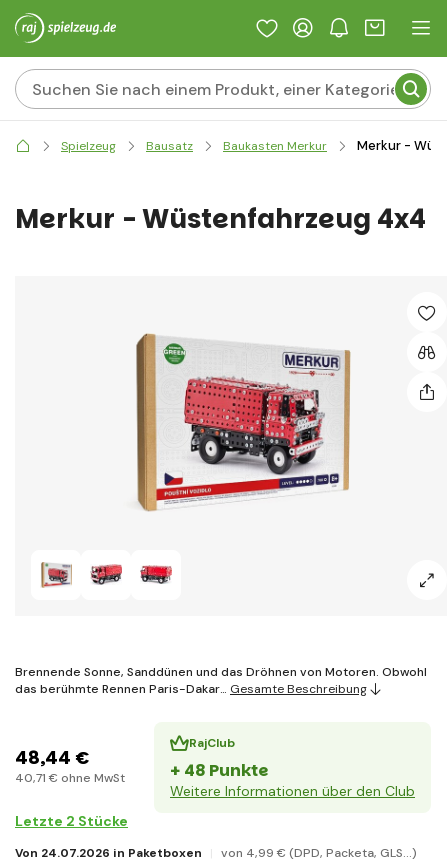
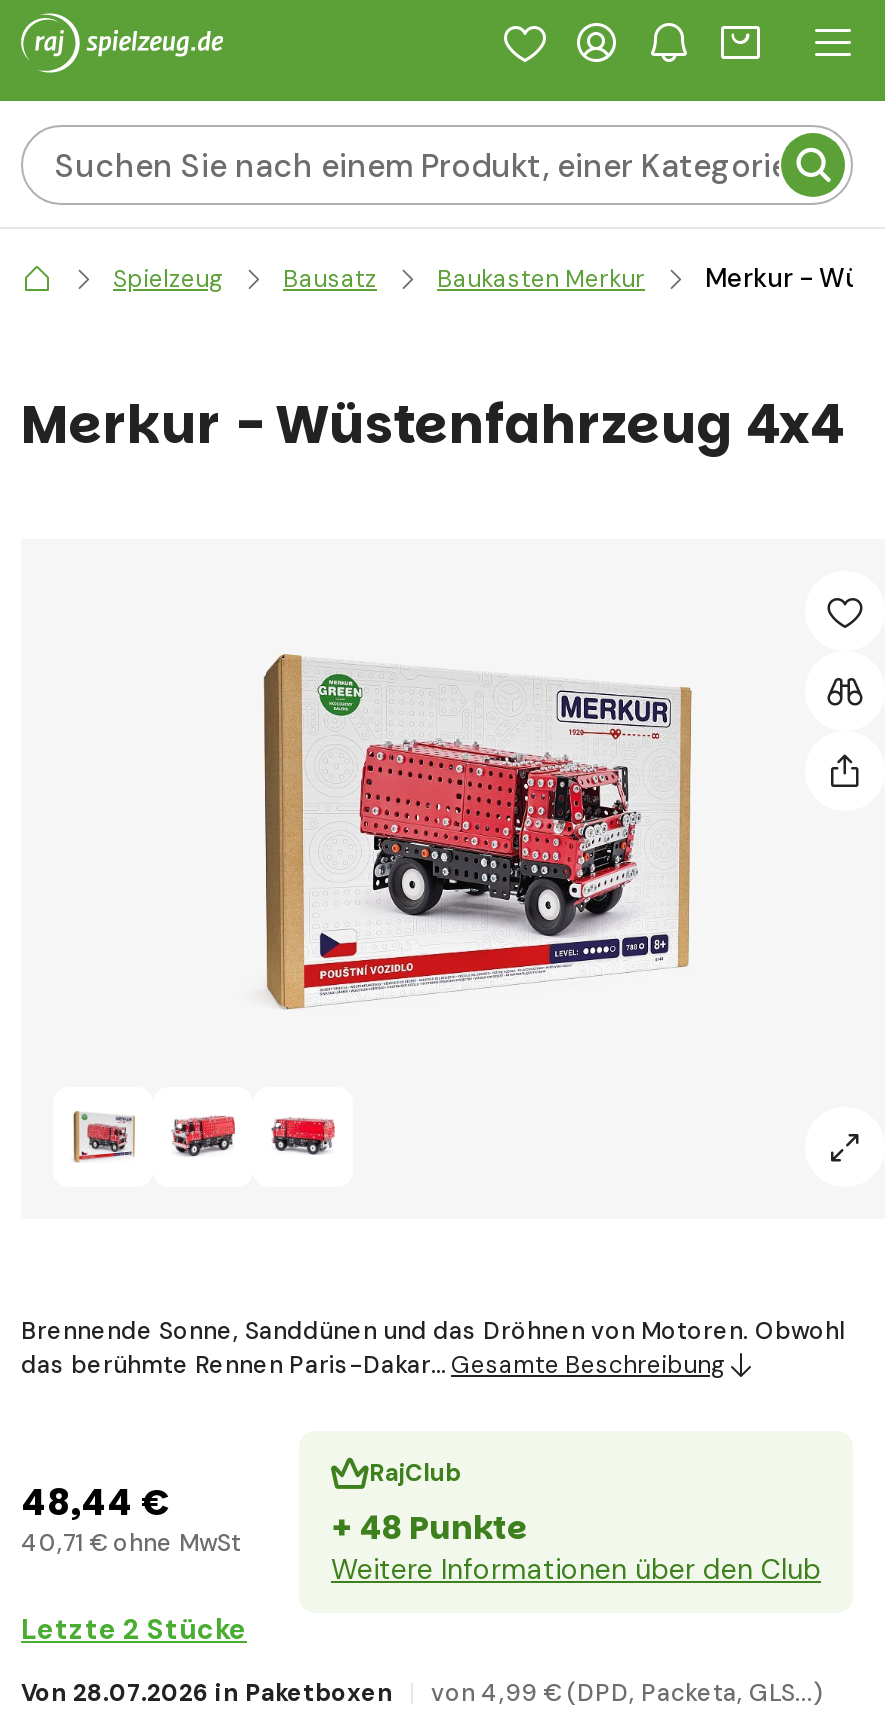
- Von 24.07.2026 in Paketboxen
+ Von 28.07.2026 in Paketboxen
